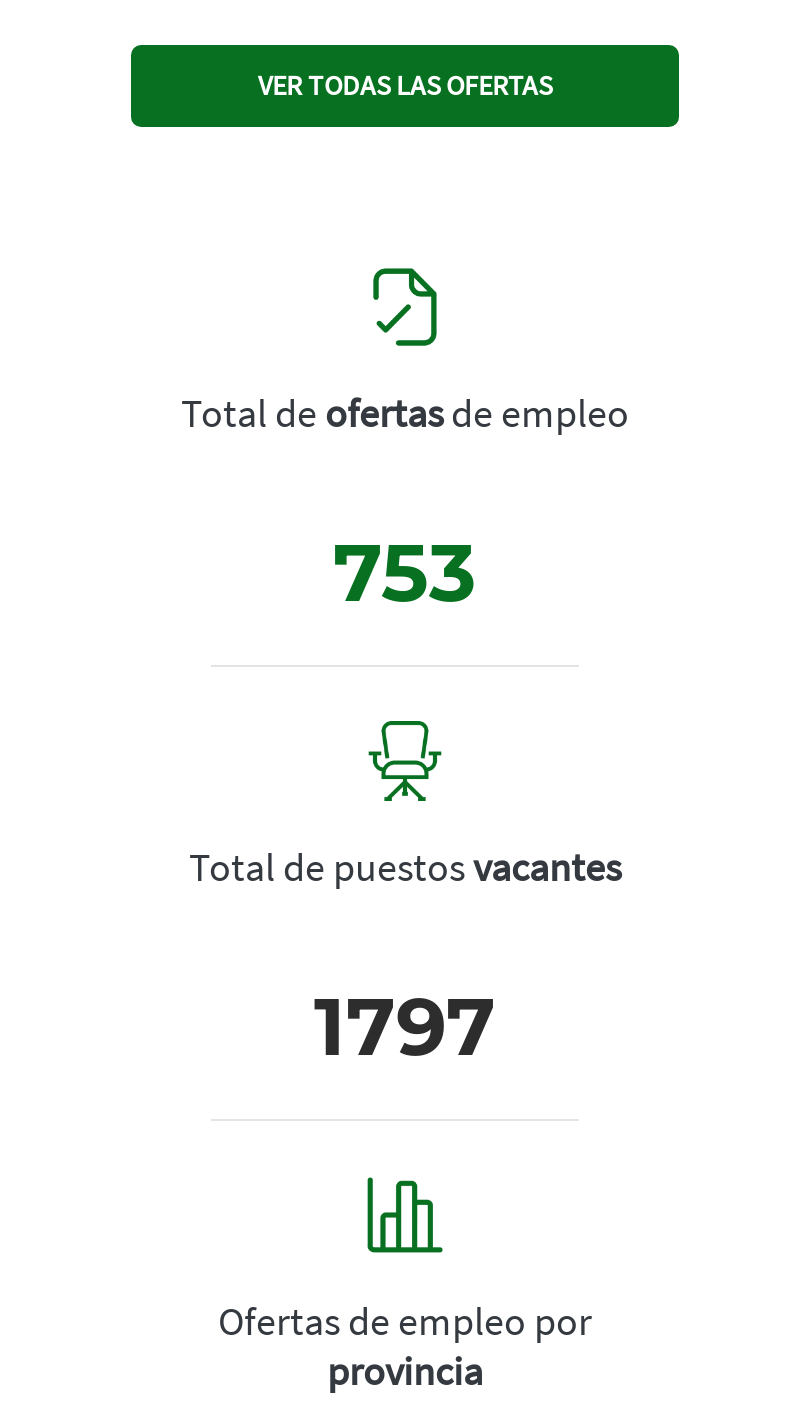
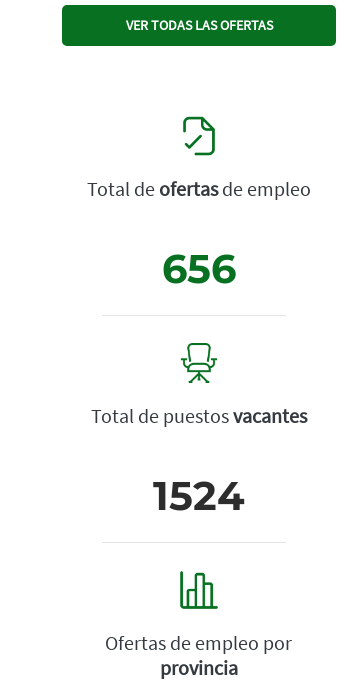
- 753
+ 656

- 1797
+ 1524
